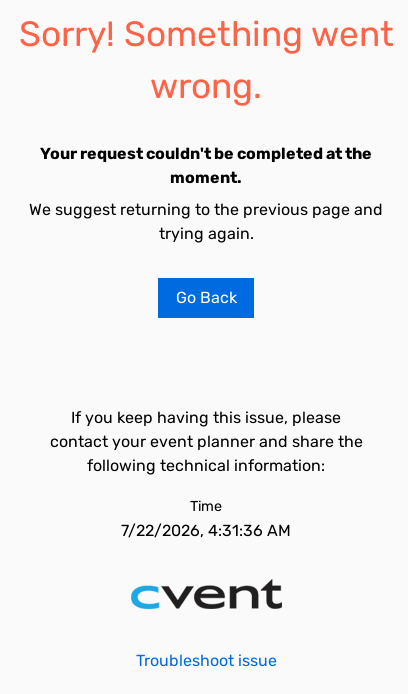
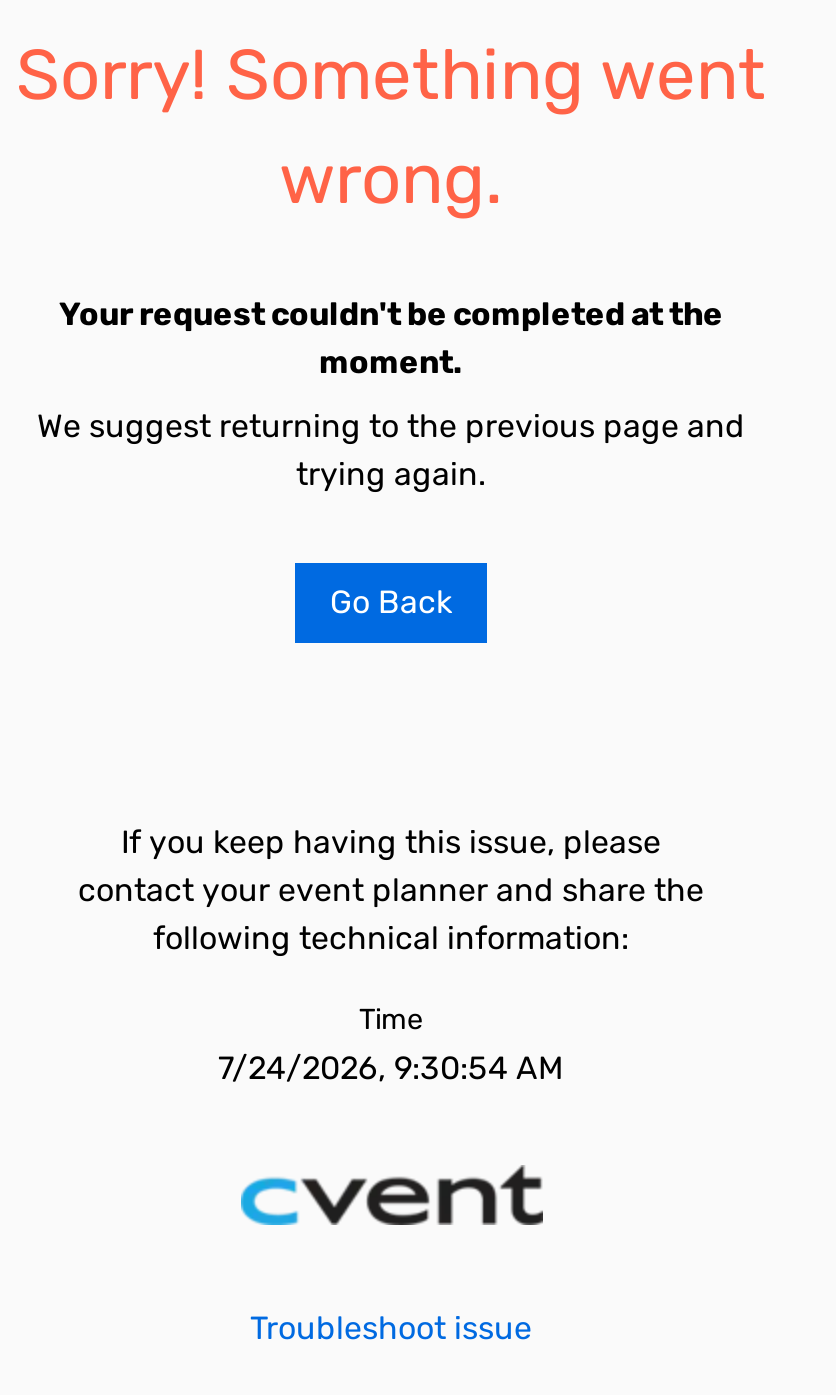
- 7/22/2026, 4:31:36 AM
+ 7/24/2026, 9:30:54 AM
